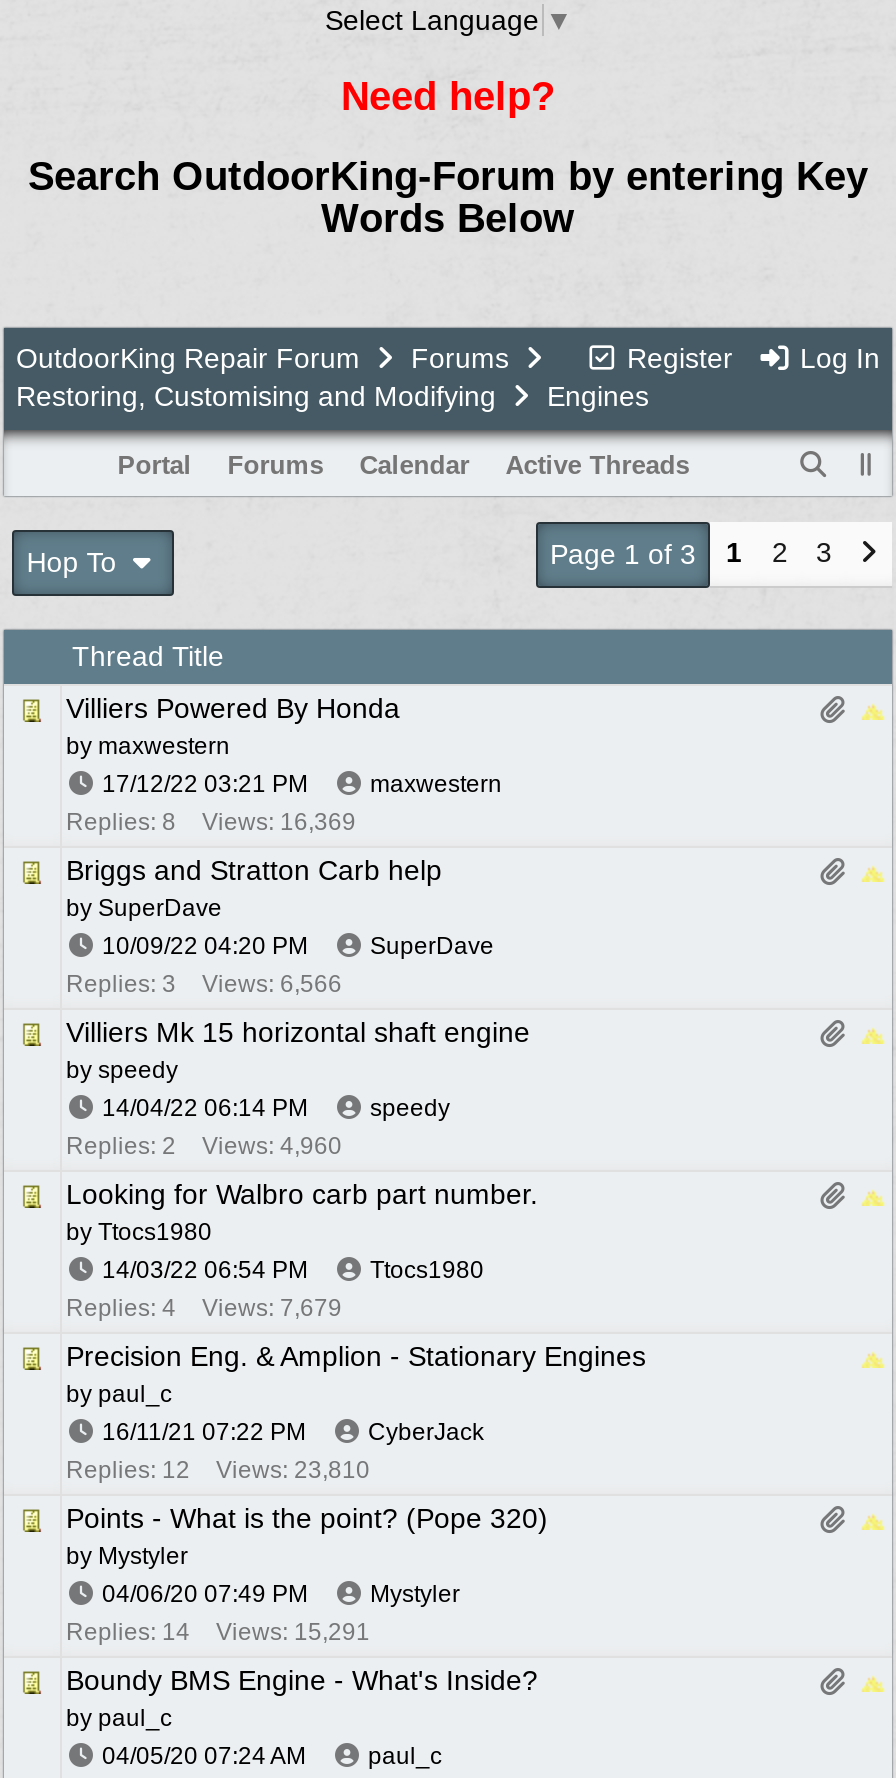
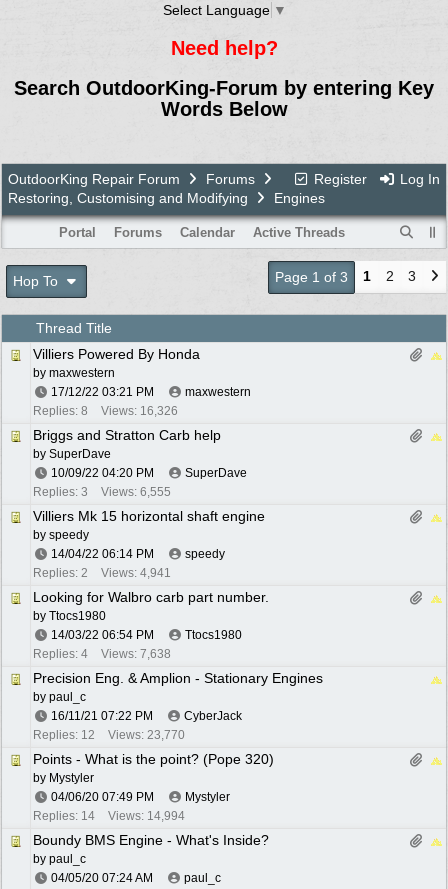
- Replies: 8 Views: 16,369
+ Replies: 8 Views: 16,326

- Replies: 3 Views: 6,566
+ Replies: 3 Views: 6,555

- Replies: 2 Views: 4,960
+ Replies: 2 Views: 4,941

- Replies: 4 Views: 7,679
+ Replies: 4 Views: 7,638

- Replies: 12 Views: 23,810
+ Replies: 12 Views: 23,770

- Replies: 14 Views: 15,291
+ Replies: 14 Views: 14,994
